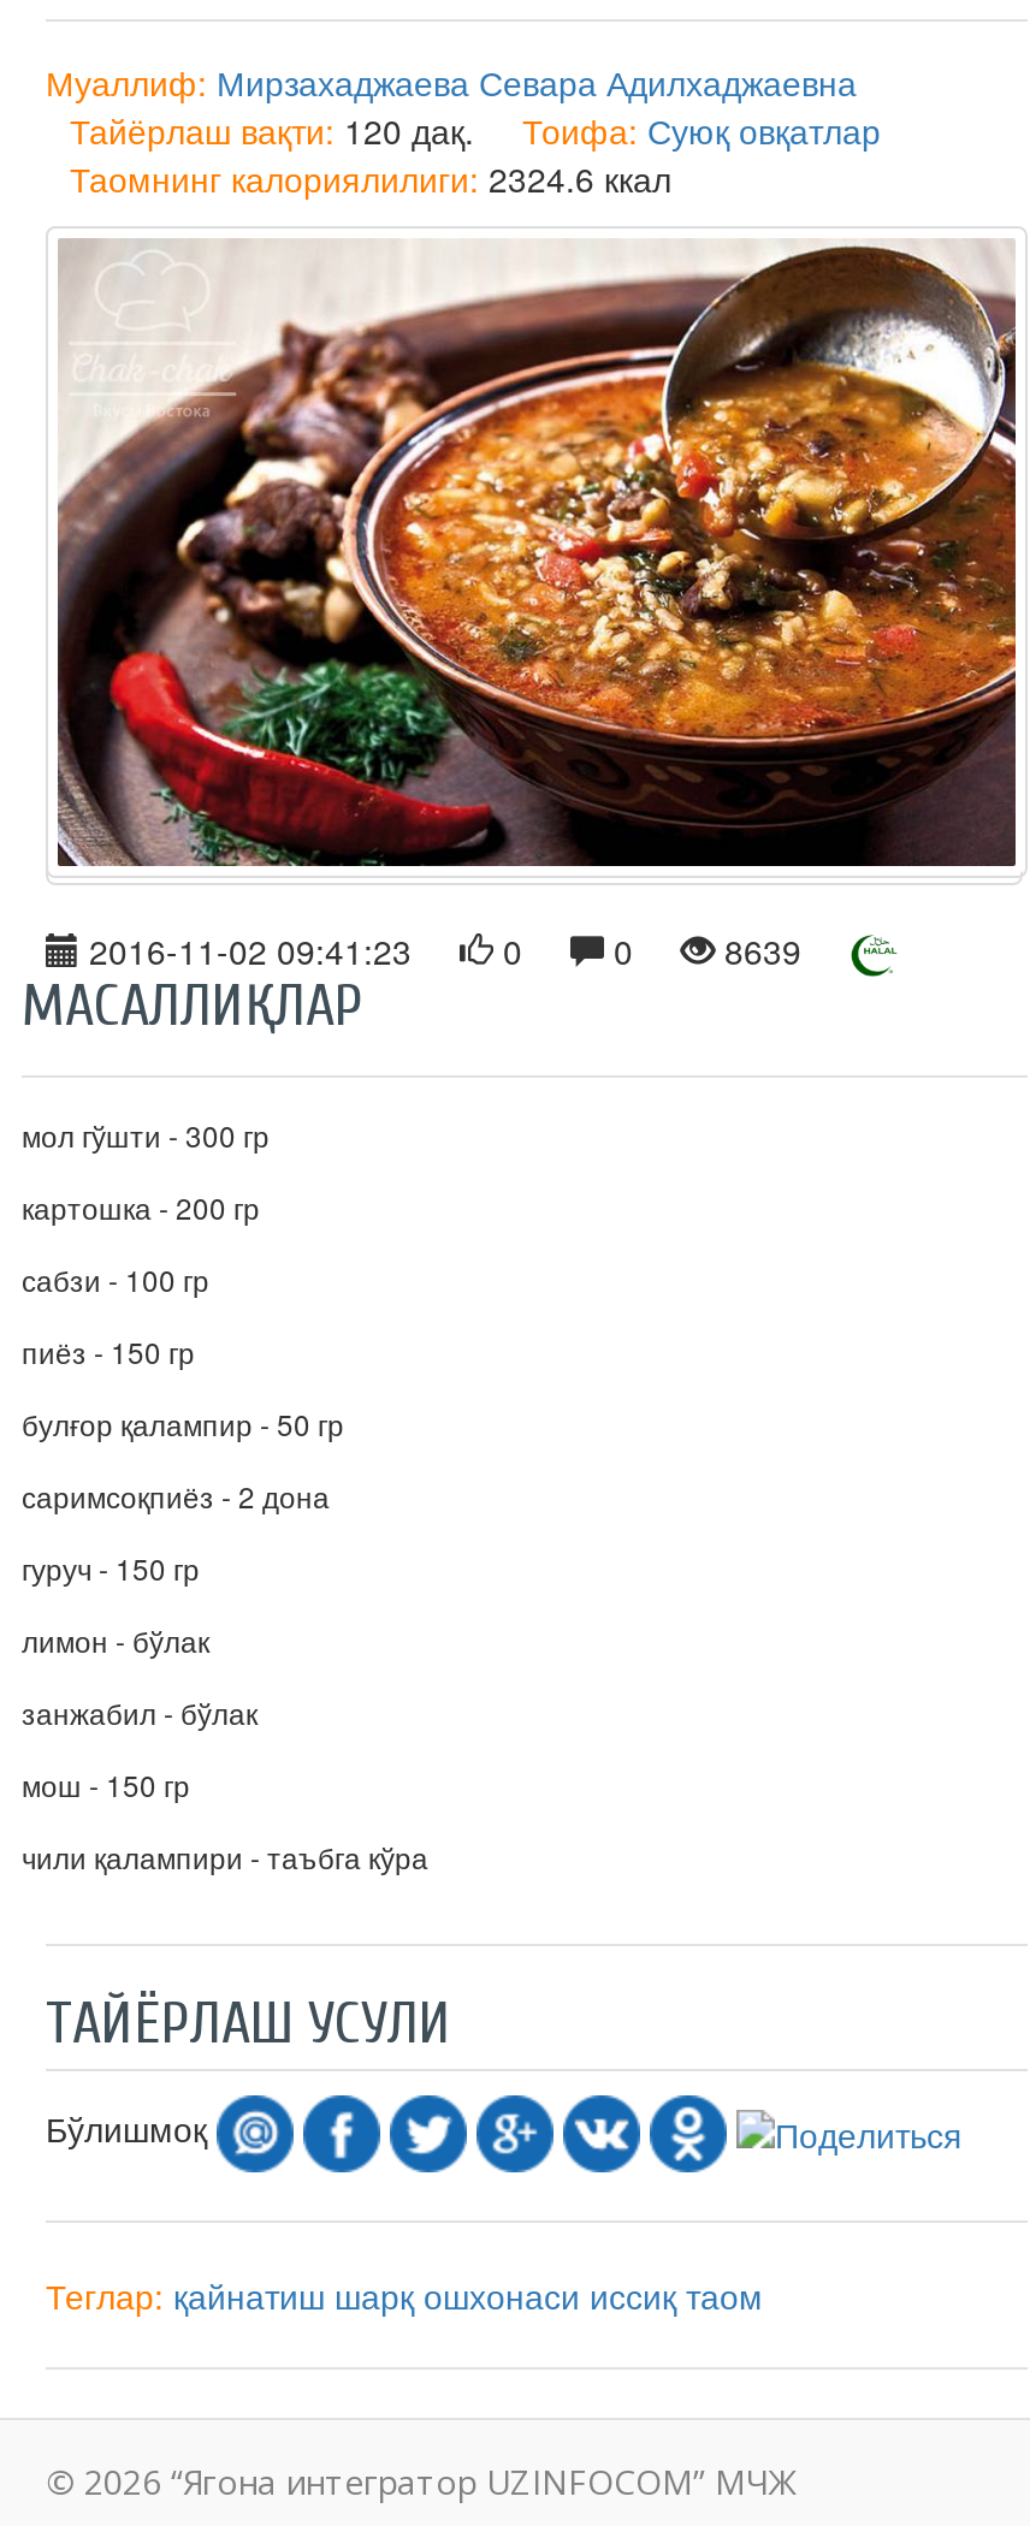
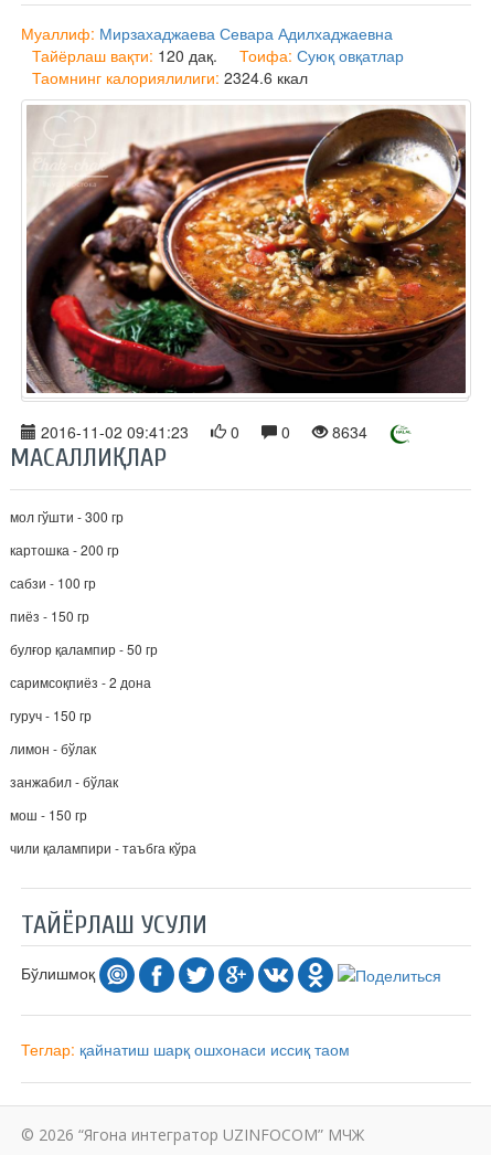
- 8639
+ 8634
